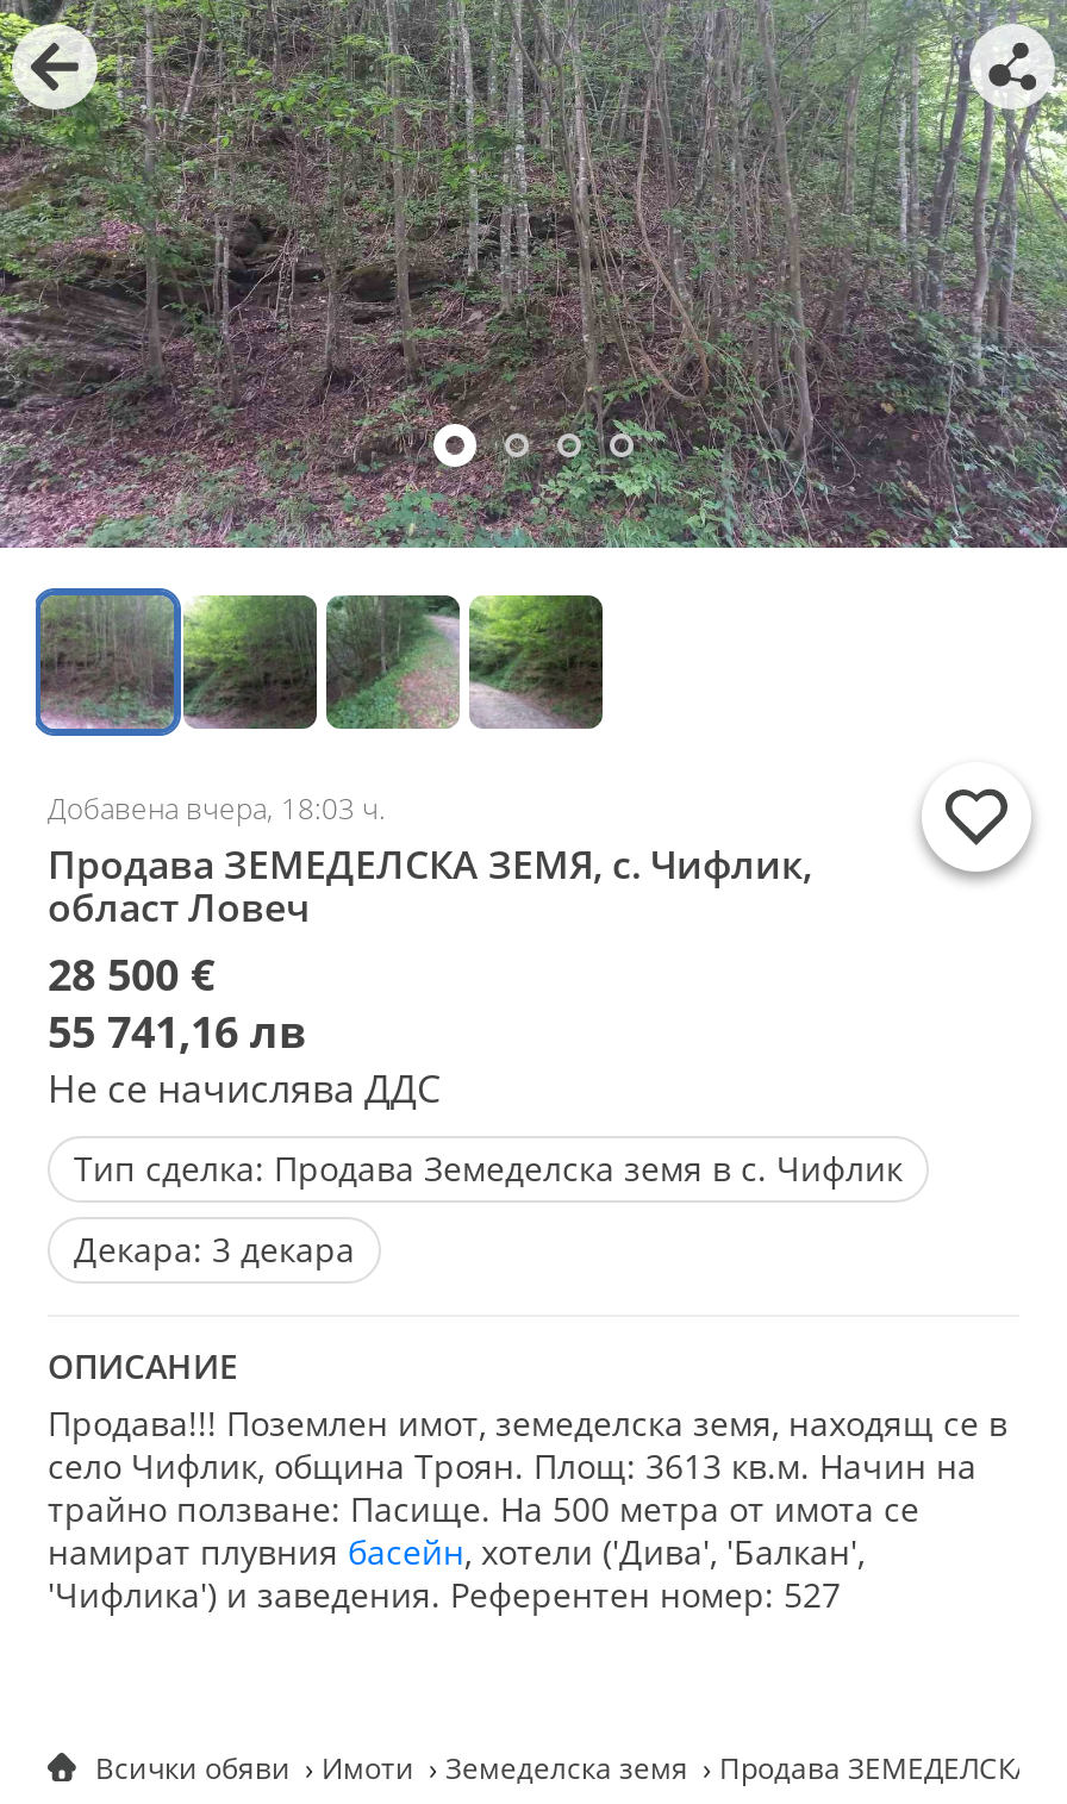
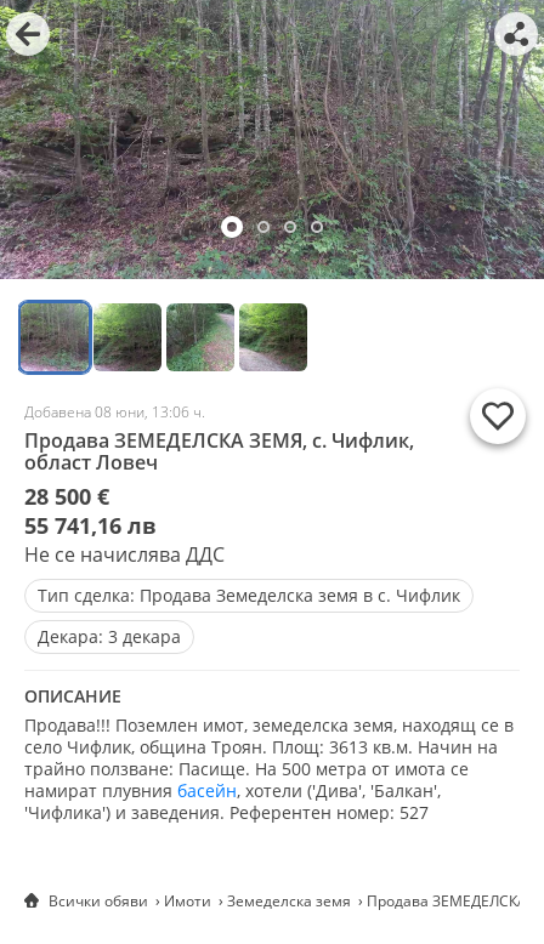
- Добавена вчера, 18:03 ч.
+ Добавена 08 юни, 13:06 ч.
